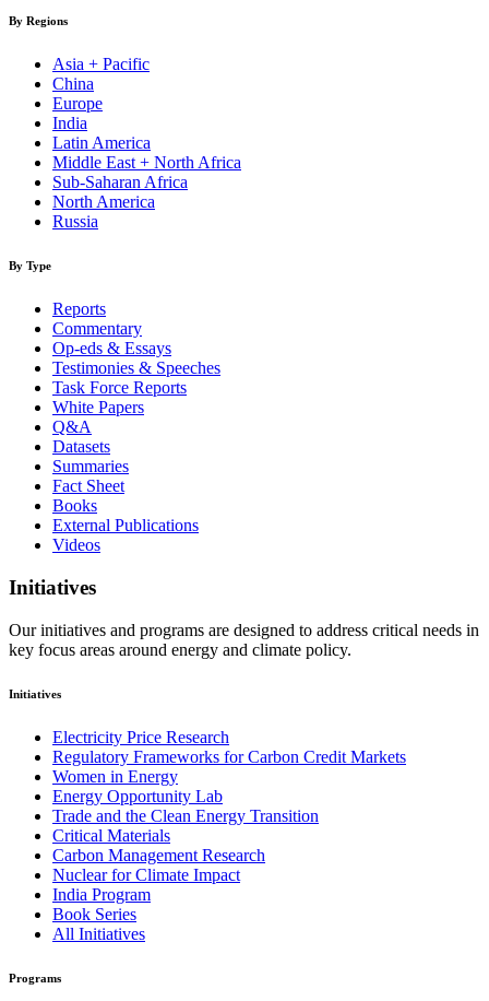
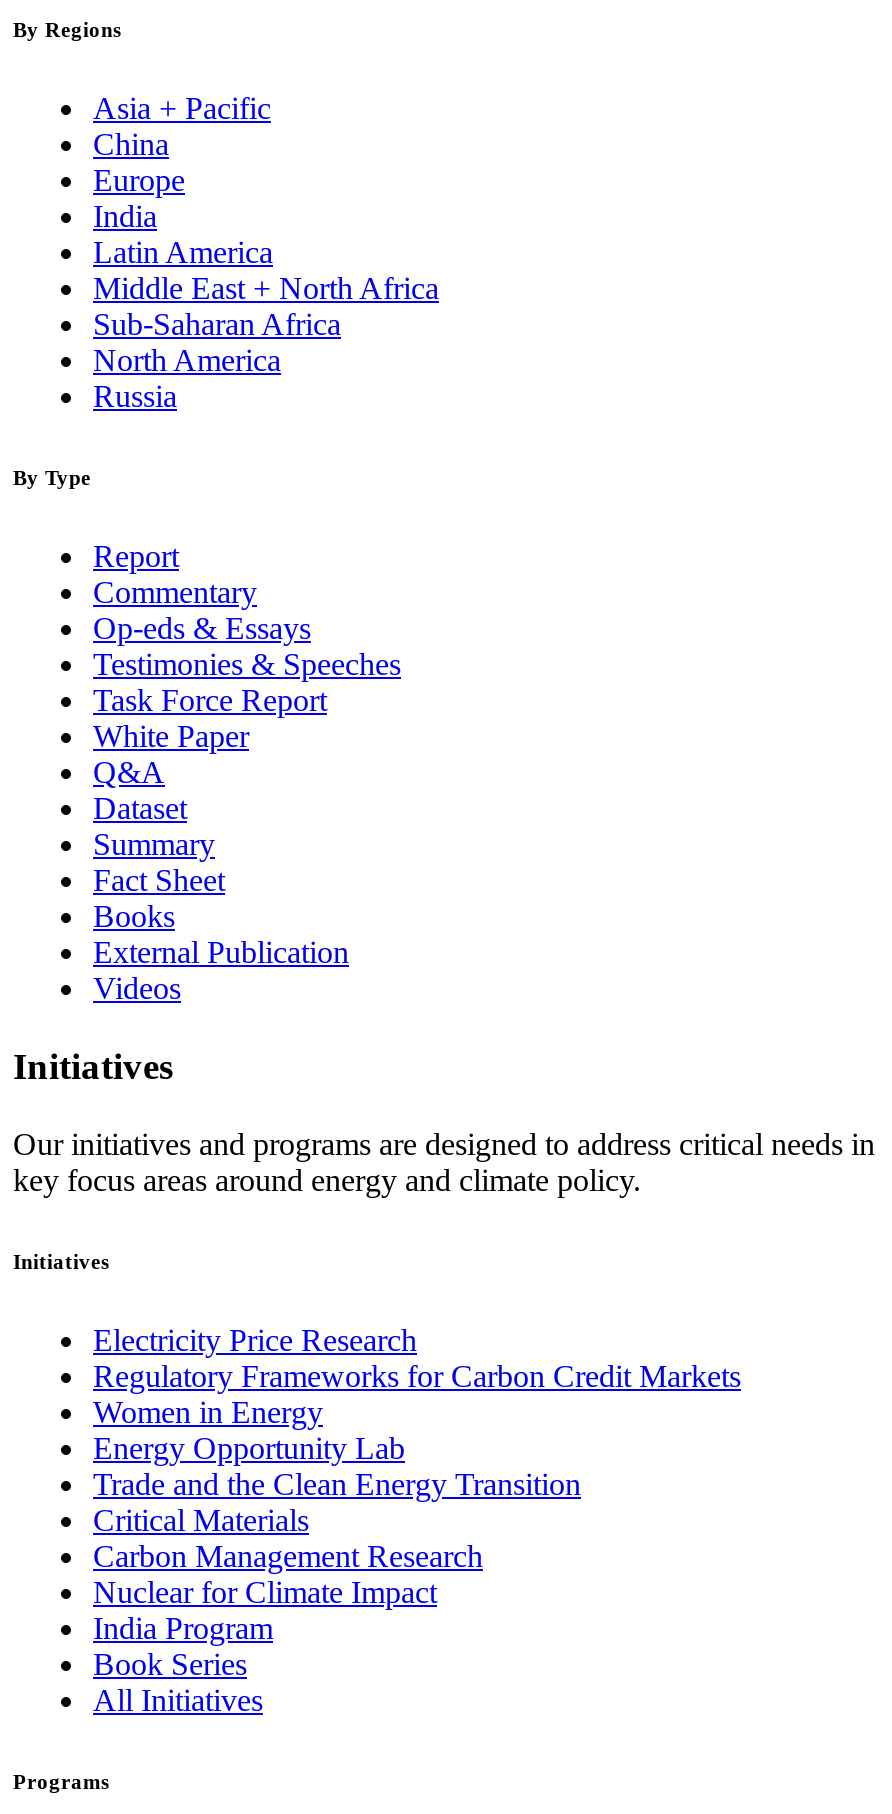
- Reports
+ Report

- Task Force Reports
+ Task Force Report

- White Papers
+ White Paper

- Datasets
- Summaries
+ Dataset
+ Summary

- External Publications
+ External Publication
